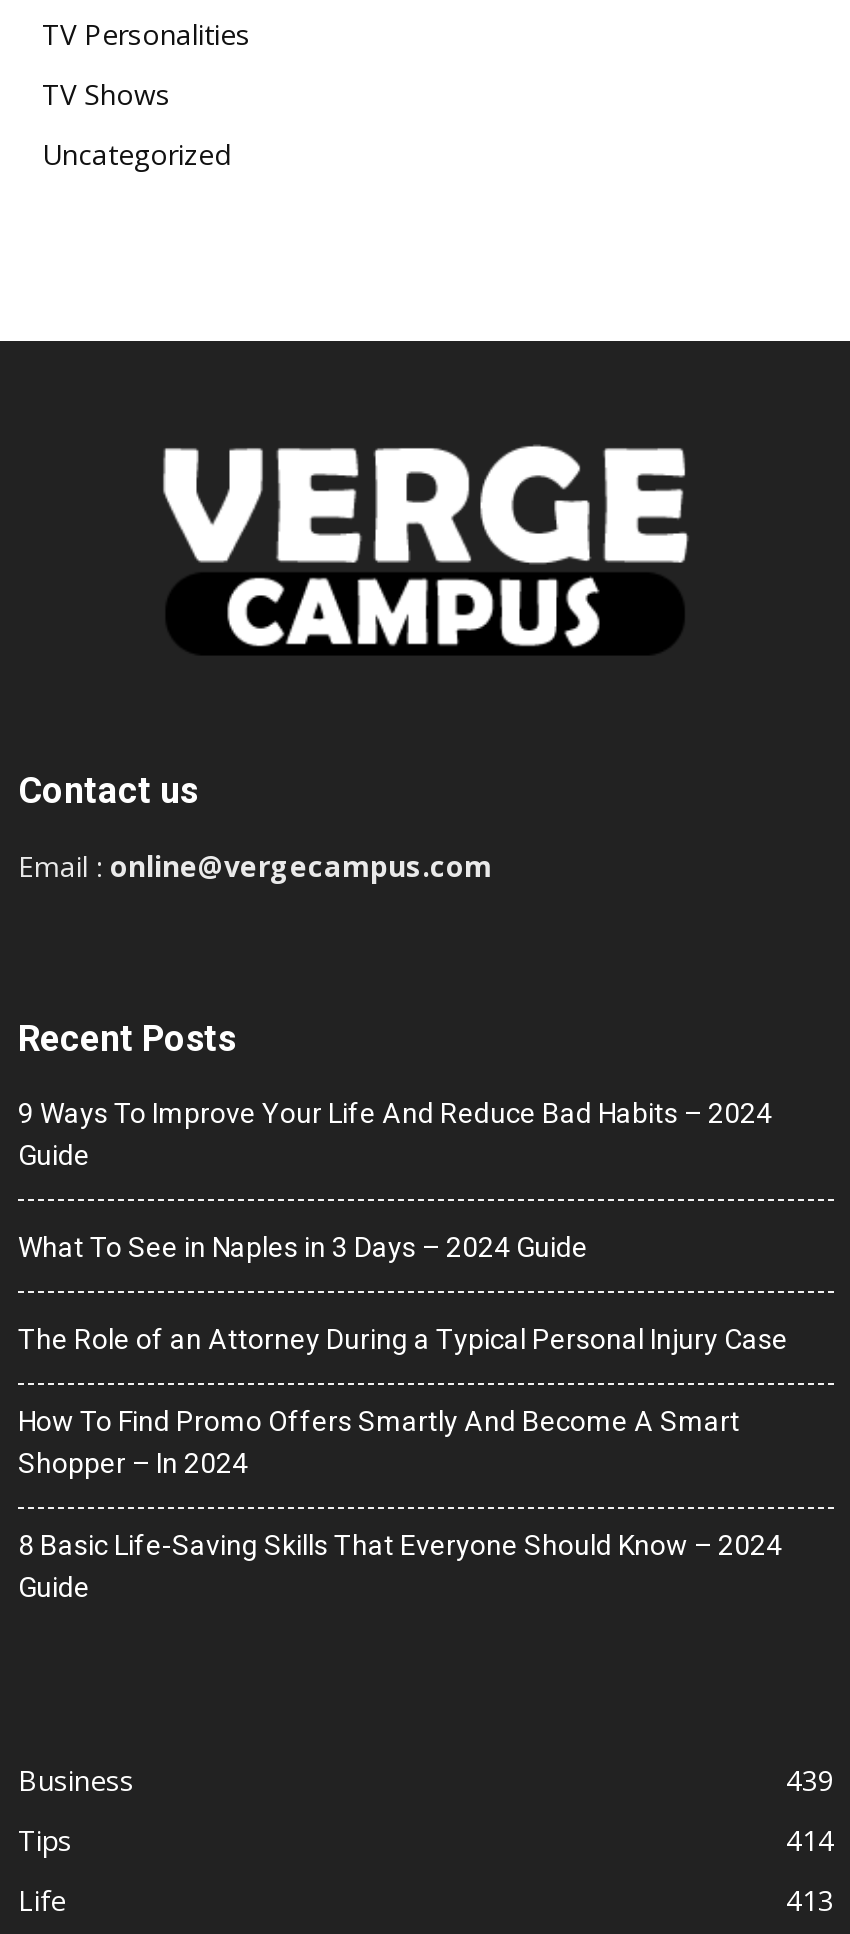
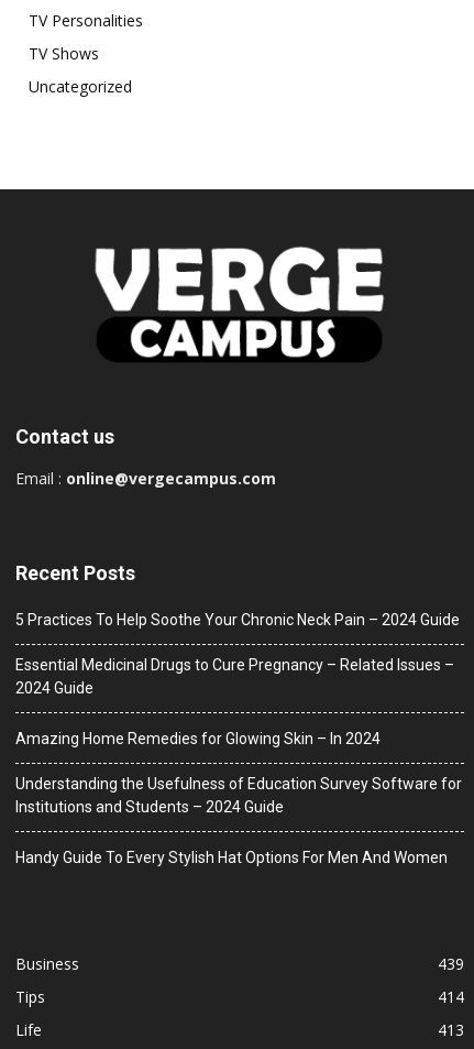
- 9 Ways To Improve Your Life And Reduce Bad Habits – 2024
- Guide
+ 5 Practices To Help Soothe Your Chronic Neck Pain – 2024 Guide

- What To See in Naples in 3 Days – 2024 Guide
+ Essential Medicinal Drugs to Cure Pregnancy – Related Issues –
+ 2024 Guide

- The Role of an Attorney During a Typical Personal Injury Case
+ Amazing Home Remedies for Glowing Skin – In 2024

- How To Find Promo Offers Smartly And Become A Smart
- Shopper – In 2024
+ Understanding the Usefulness of Education Survey Software for
+ Institutions and Students – 2024 Guide

- 8 Basic Life-Saving Skills That Everyone Should Know – 2024
- Guide
+ Handy Guide To Every Stylish Hat Options For Men And Women
